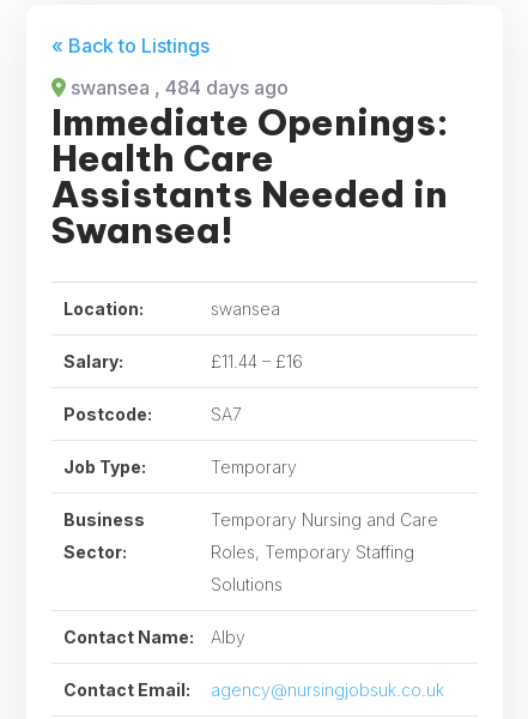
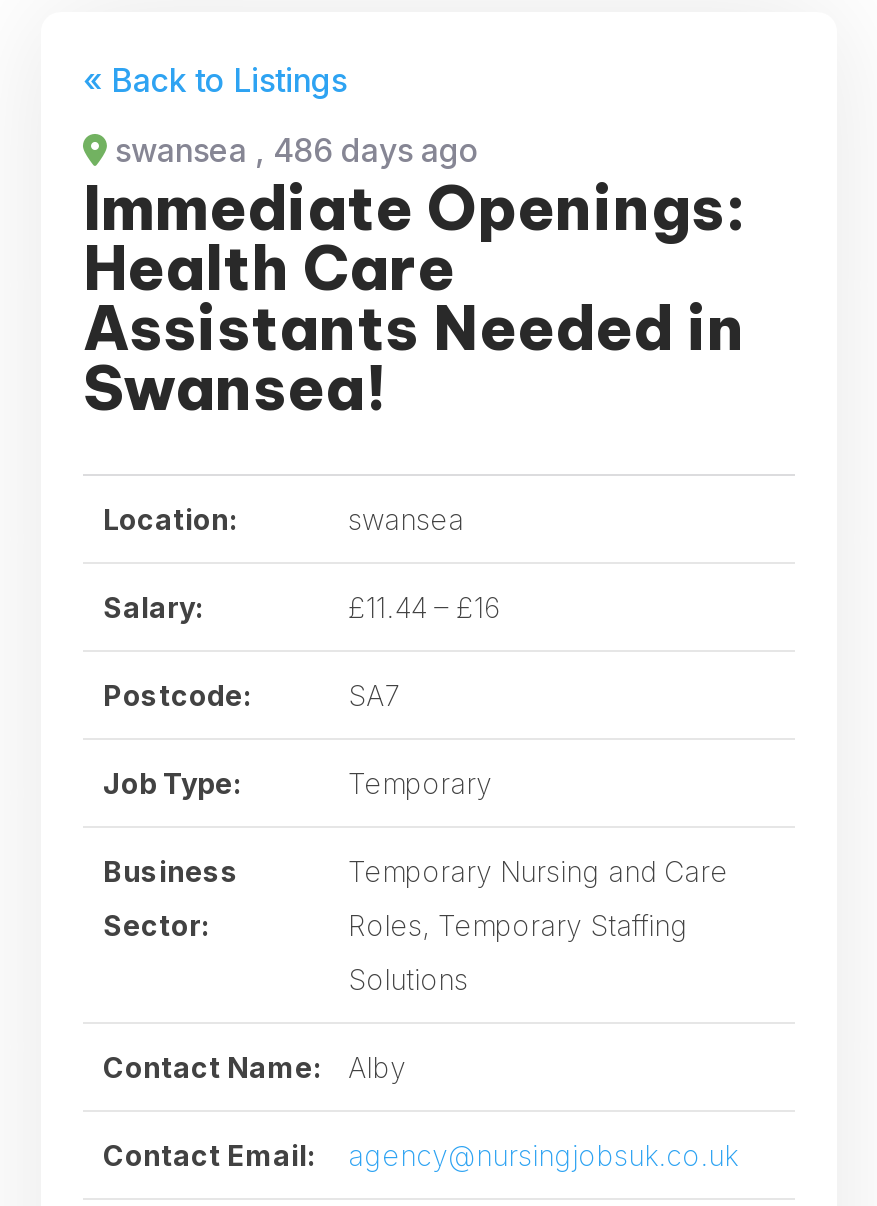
- swansea, 484 days ago
+ swansea, 486 days ago
